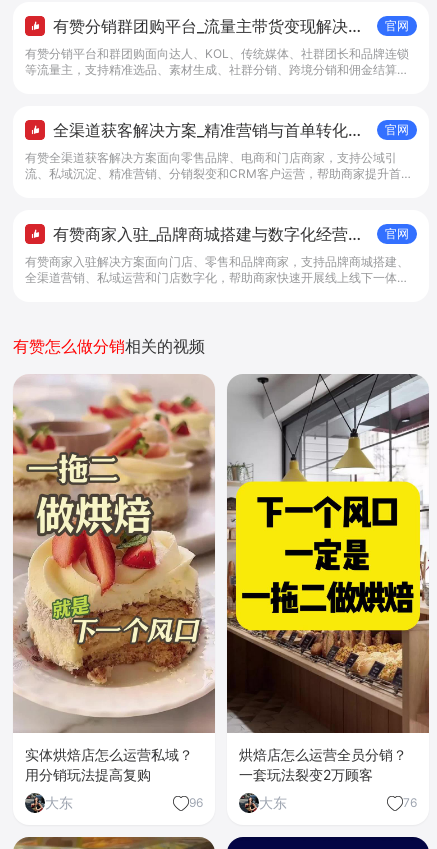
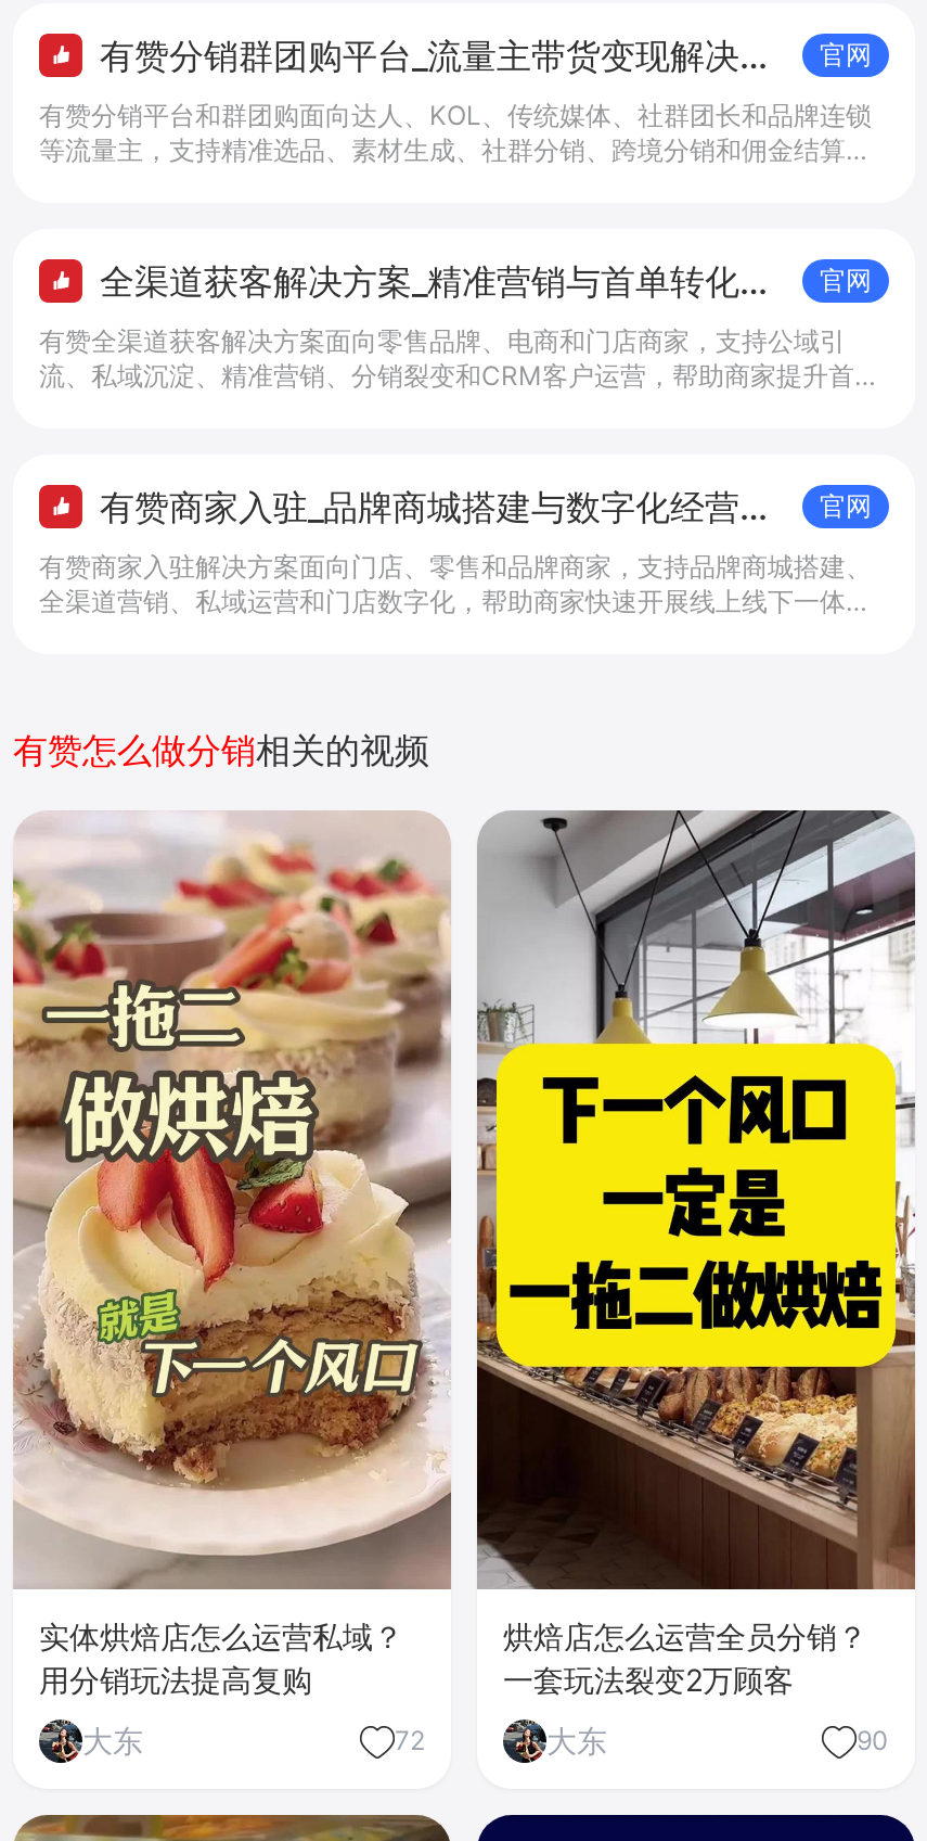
- 96
+ 72

- 76
+ 90
